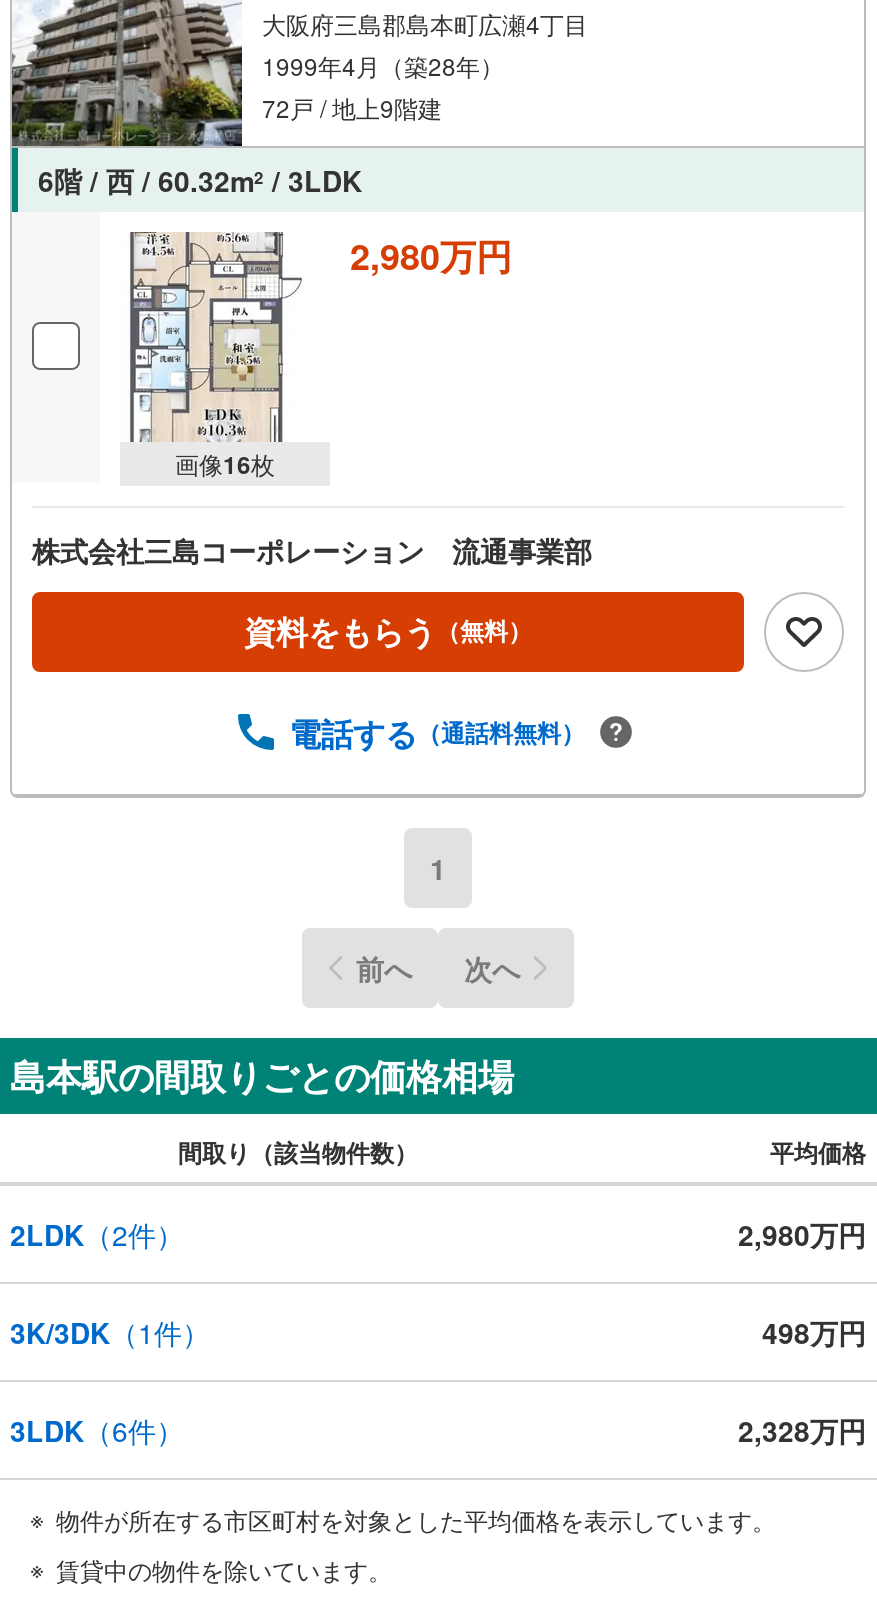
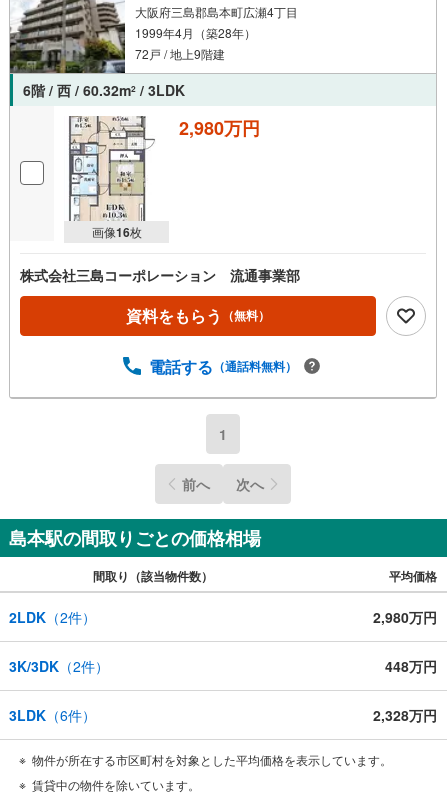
- 3K/3DK（1件）
+ 3K/3DK（2件）

- 498万円
+ 448万円
